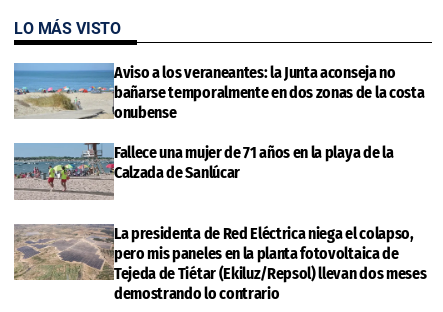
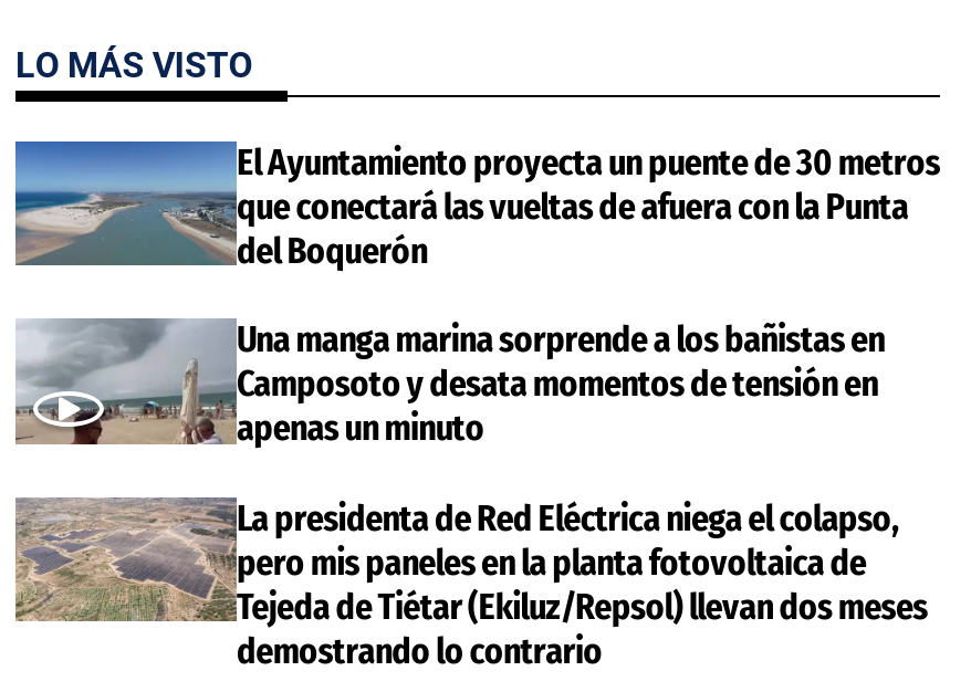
- [image]
- Aviso a los veraneantes: la Junta aconseja no
- bañarse temporalmente en dos zonas de la costa
- onubense
+ [image]
+ El Ayuntamiento proyecta un puente de 30 metros
+ que conectará las vueltas de afuera con la Punta
+ del Boquerón

- [image]
- Fallece una mujer de 71 años en la playa de la
- Calzada de Sanlúcar
+ [image]
+ Una manga marina sorprende a los bañistas en
+ Camposoto y desata momentos de tensión en
+ apenas un minuto
